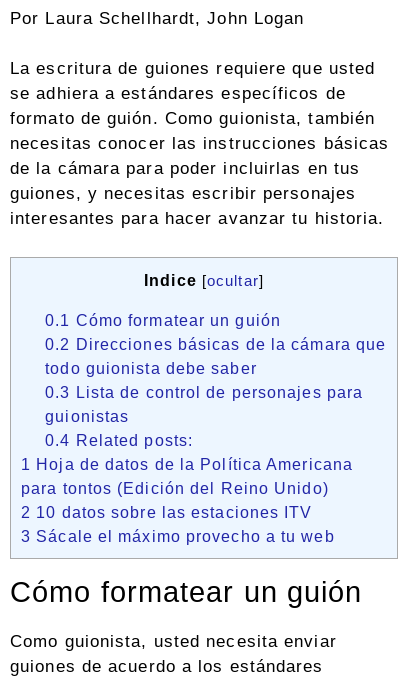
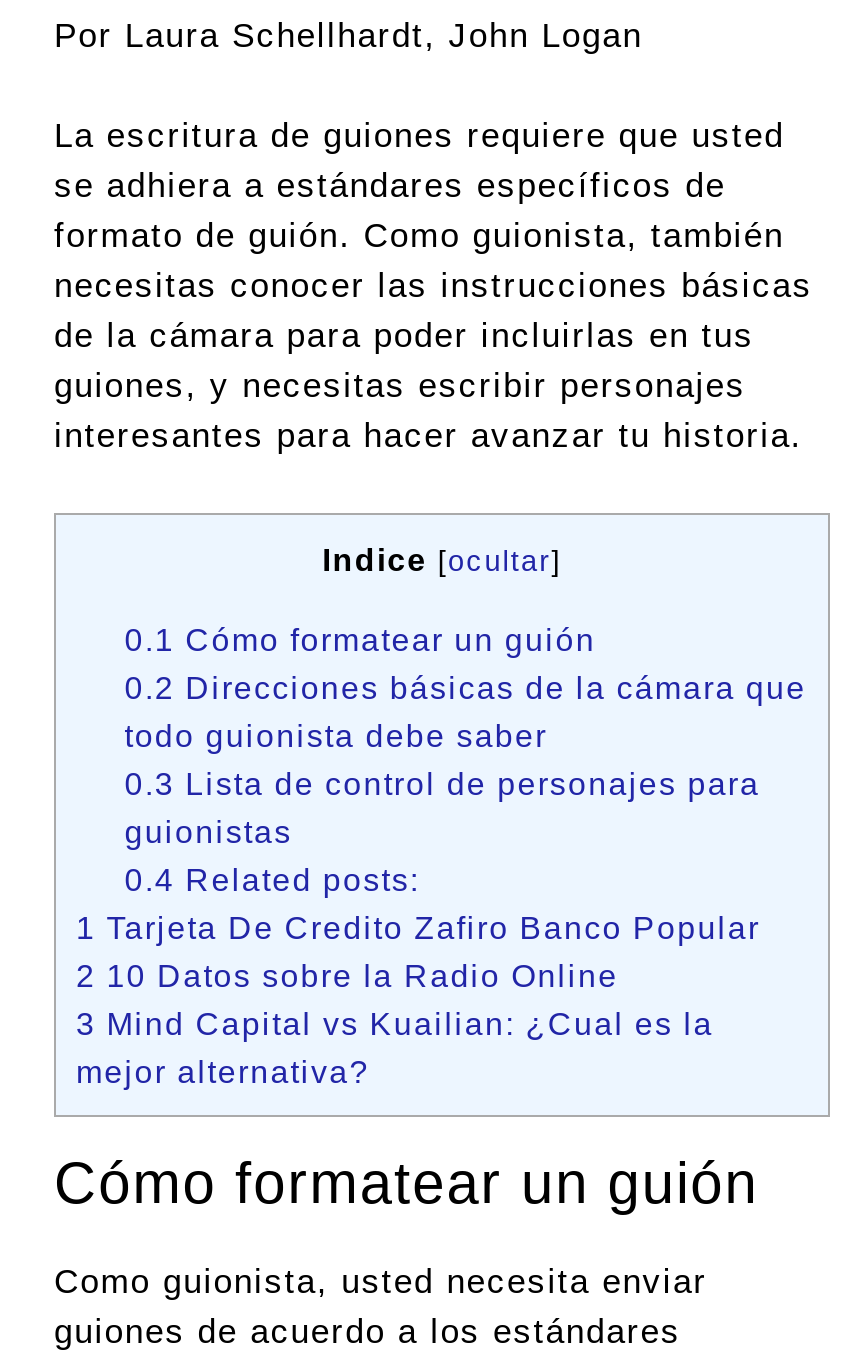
- 1 Hoja de datos de la Política Americana
- para tontos (Edición del Reino Unido)
- 2 10 datos sobre las estaciones ITV
- 3 Sácale el máximo provecho a tu web
+ 1 Tarjeta De Credito Zafiro Banco Popular
+ 2 10 Datos sobre la Radio Online
+ 3 Mind Capital vs Kuailian: ¿Cual es la
+ mejor alternativa?
